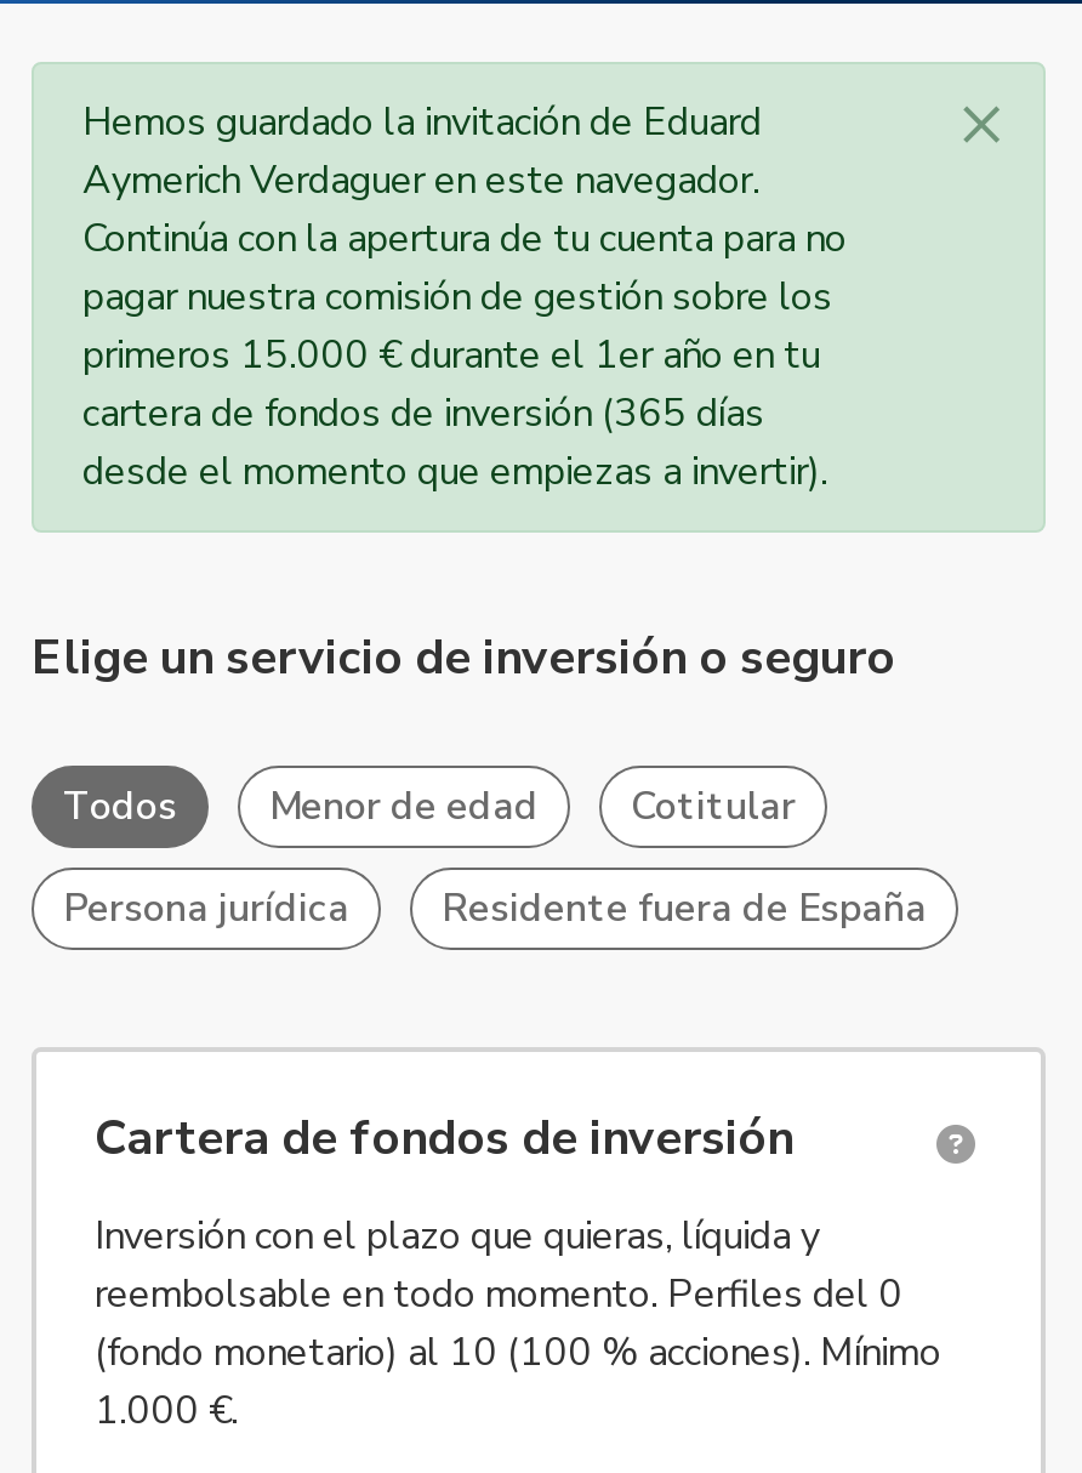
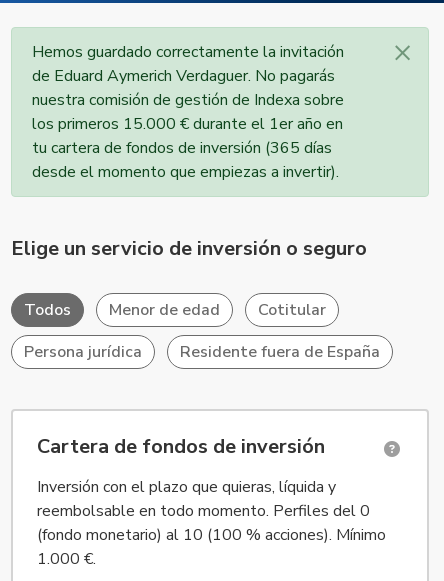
- Hemos guardado la invitación de Eduard
- Aymerich Verdaguer en este navegador.
- Continúa con la apertura de tu cuenta para no
- pagar nuestra comisión de gestión sobre los
- primeros 15.000 € durante el 1er año en tu
- cartera de fondos de inversión (365 días
+ Hemos guardado correctamente la invitación
+ de Eduard Aymerich Verdaguer. No pagarás
+ nuestra comisión de gestión de Indexa sobre
+ los primeros 15.000 € durante el 1er año en
+ tu cartera de fondos de inversión (365 días
